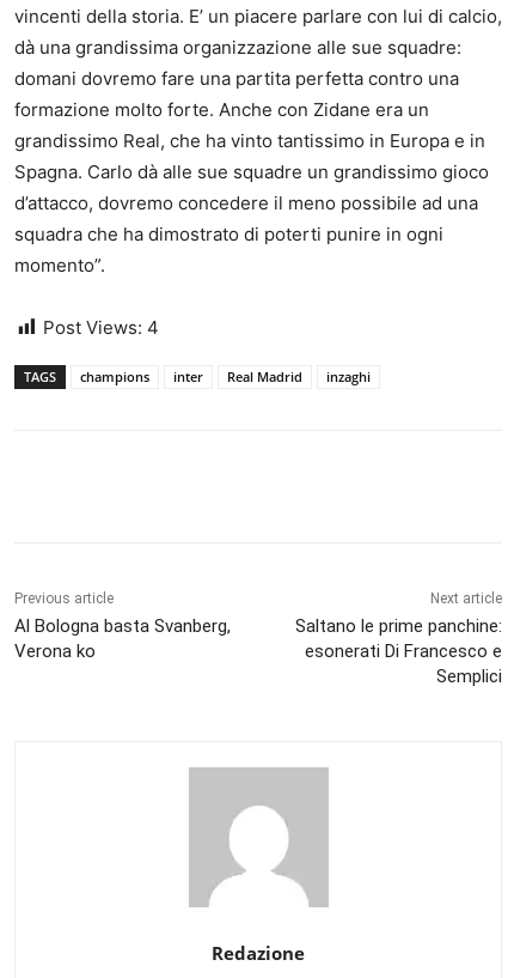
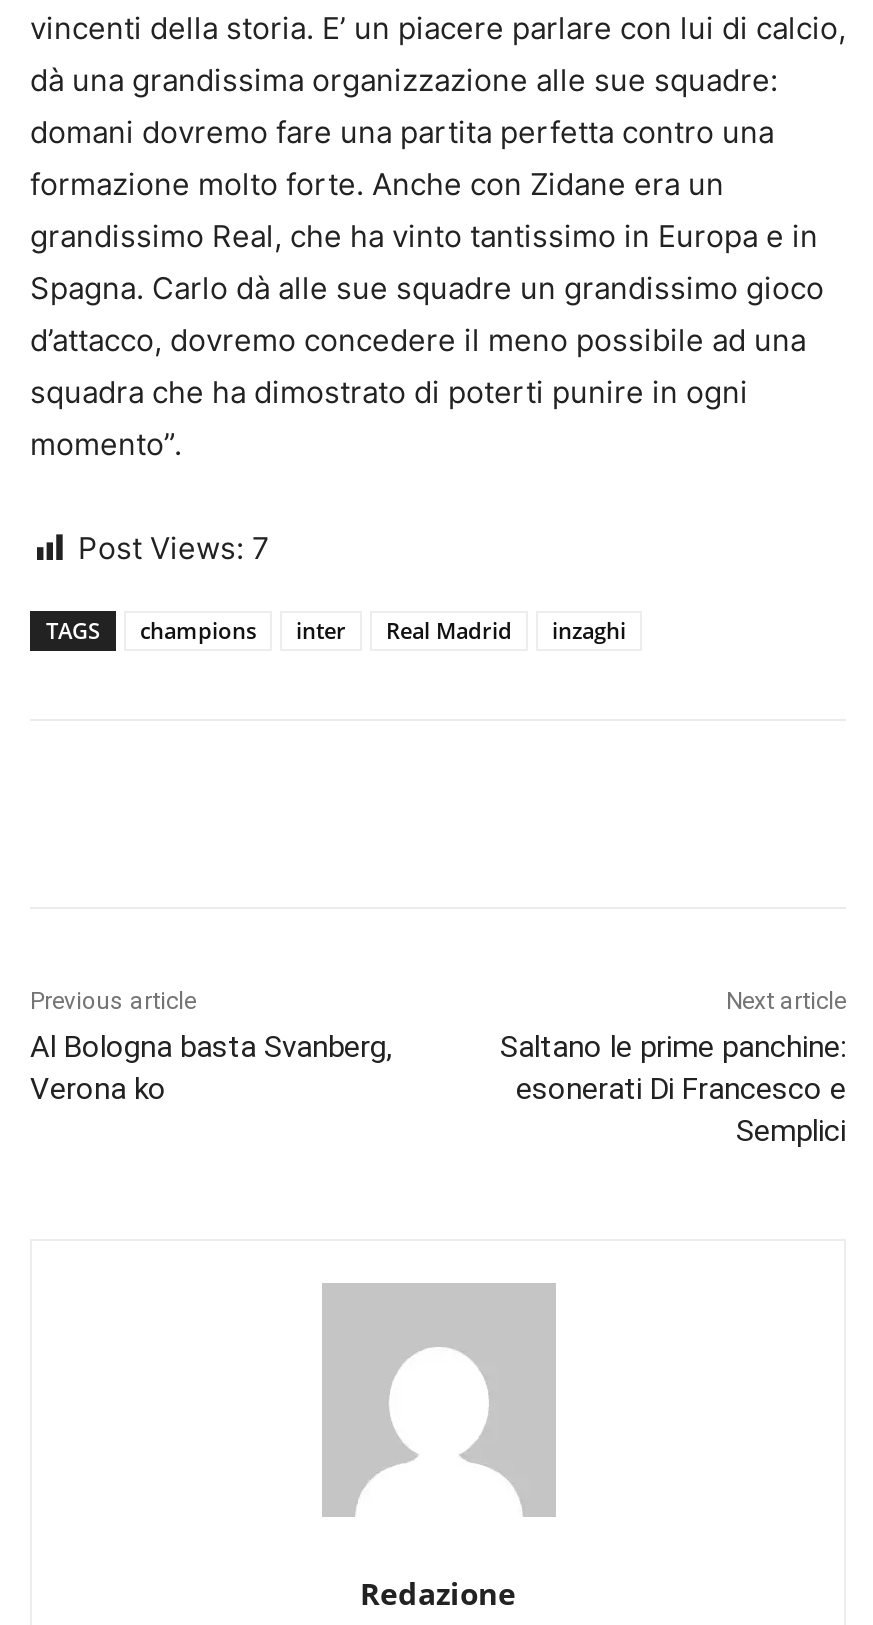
- Post Views: 4
+ Post Views: 7
